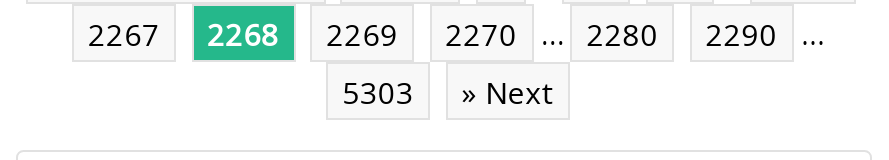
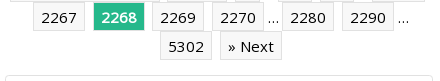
- 5303 » Next
+ 5302 » Next
